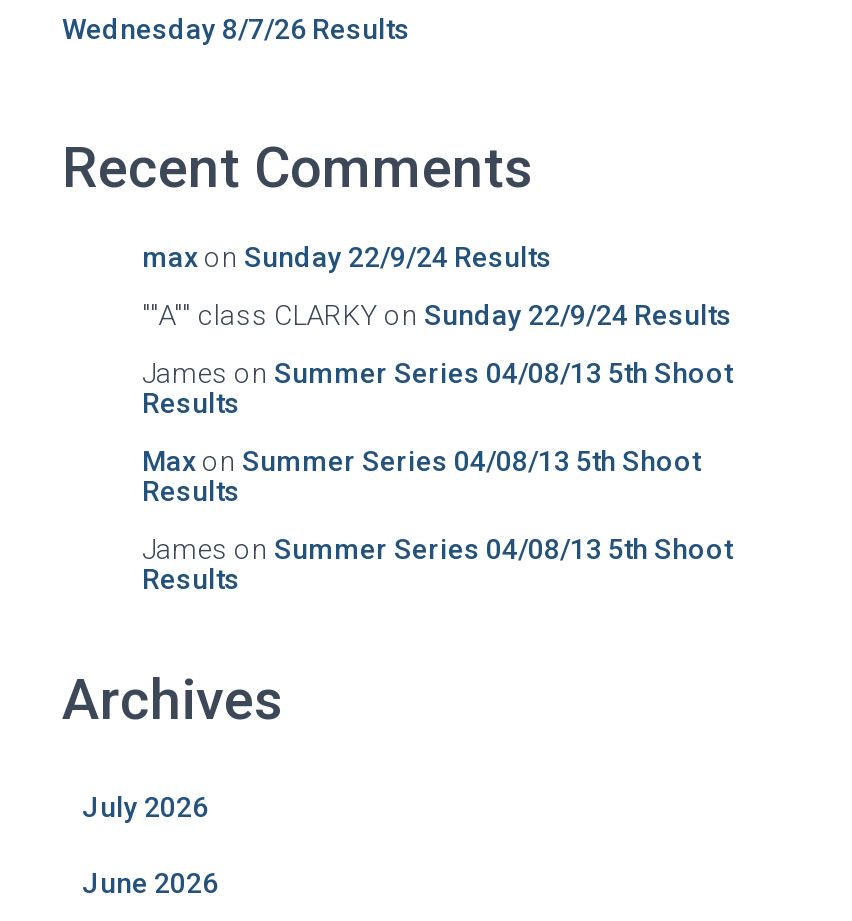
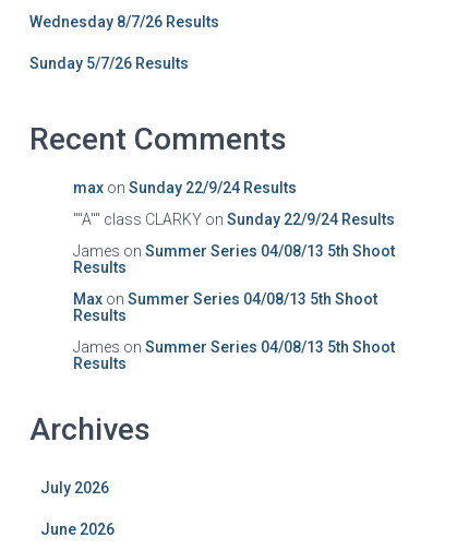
+ Sunday 5/7/26 Results
